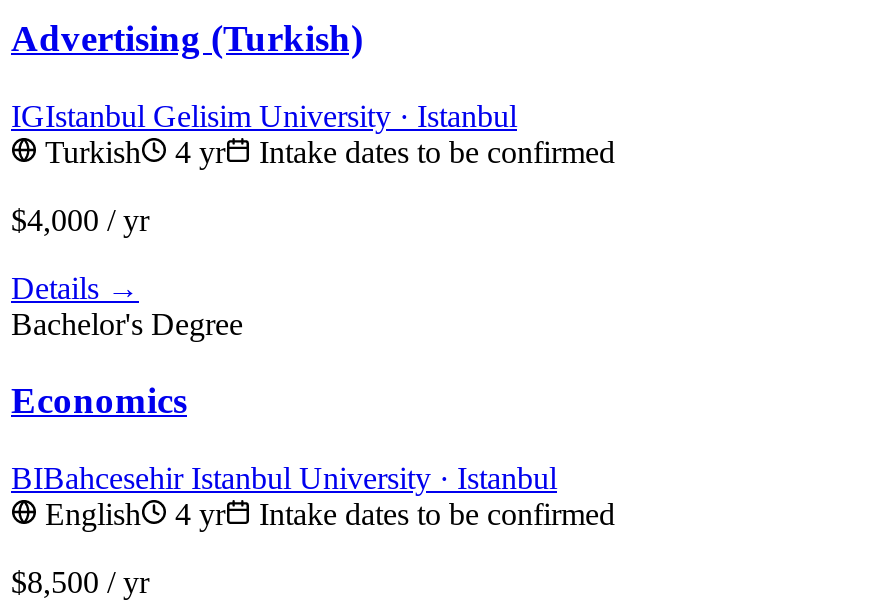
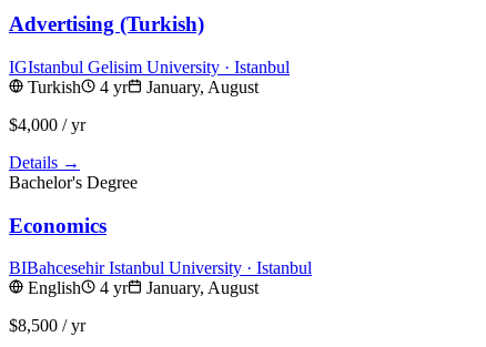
- Intake dates to be confirmed
+ January, August

- Intake dates to be confirmed
+ January, August
